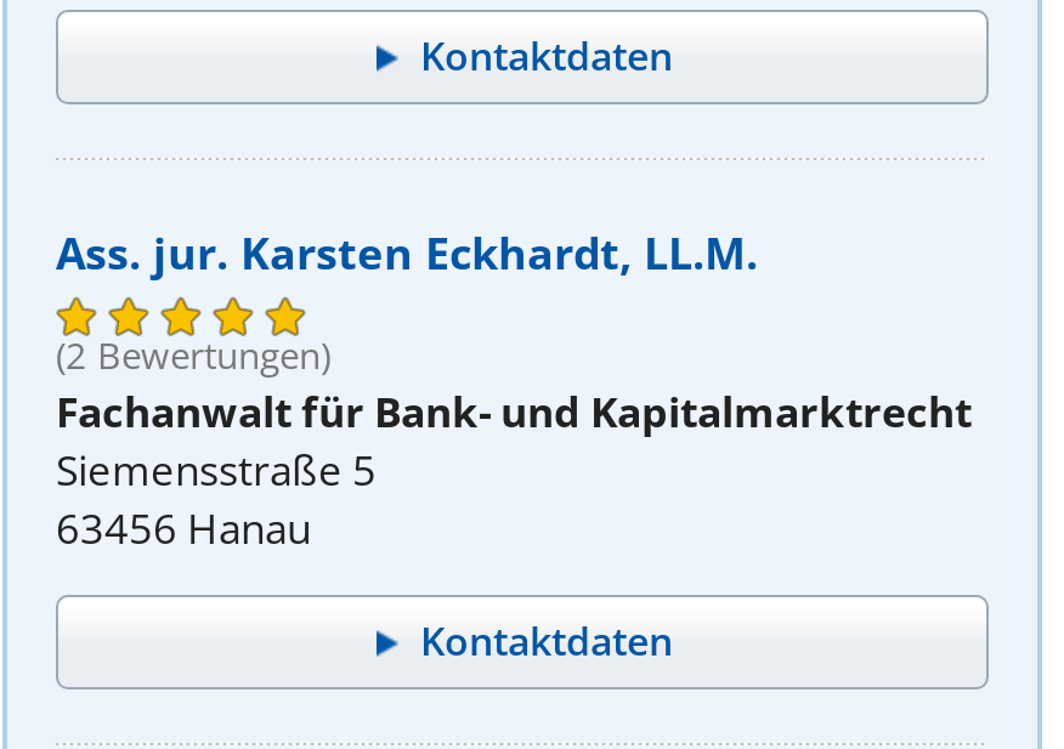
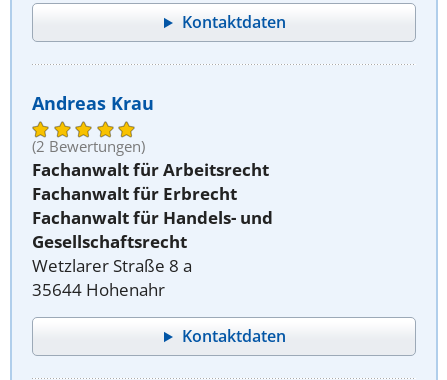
- Ass. jur. Karsten Eckhardt, LL.M.
+ Andreas Krau

- Fachanwalt für Bank- und Kapitalmarktrecht
- Siemensstraße 5
- 63456 Hanau
+ Fachanwalt für Arbeitsrecht
+ Fachanwalt für Erbrecht
+ Fachanwalt für Handels- und
+ Gesellschaftsrecht
+ Wetzlarer Straße 8 a
+ 35644 Hohenahr
